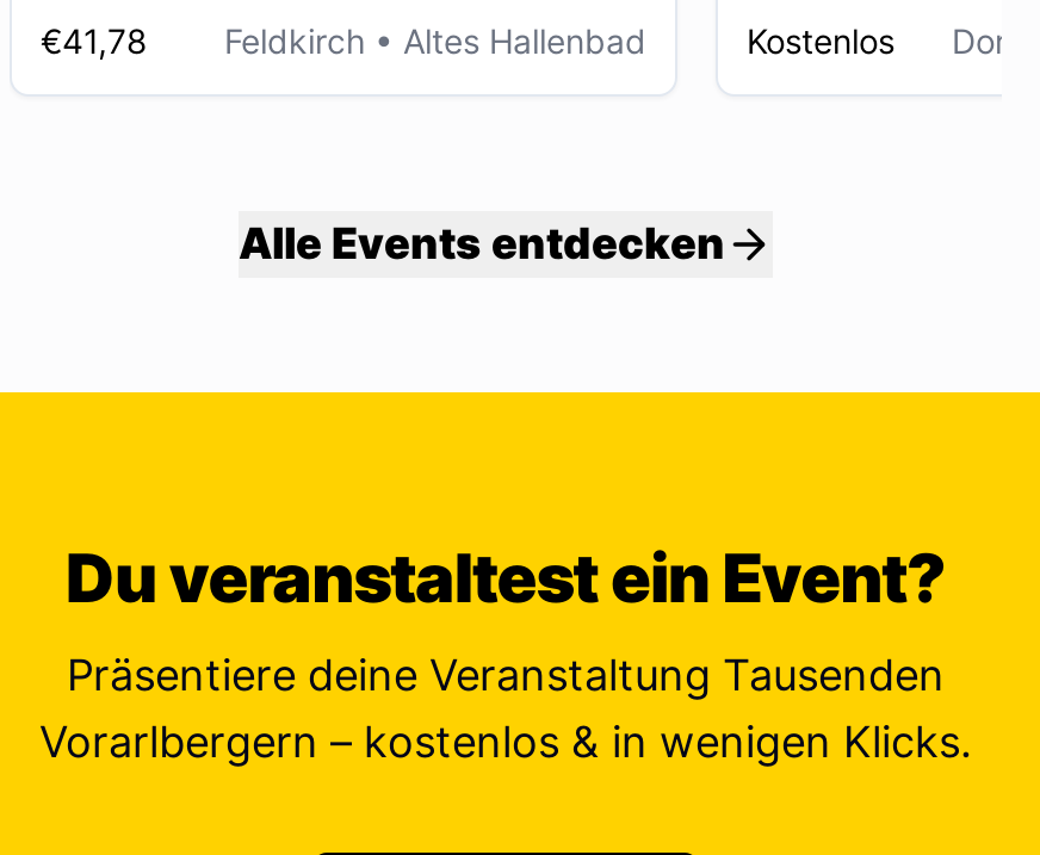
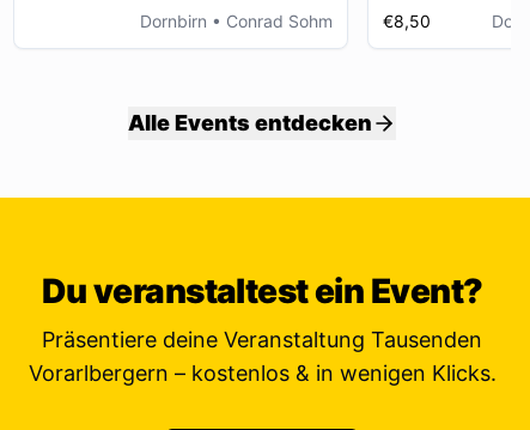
- €41,78
- Feldkirch • Altes Hallenbad
+ Dornbirn • Conrad Sohm

- Kostenlos
+ €8,50
